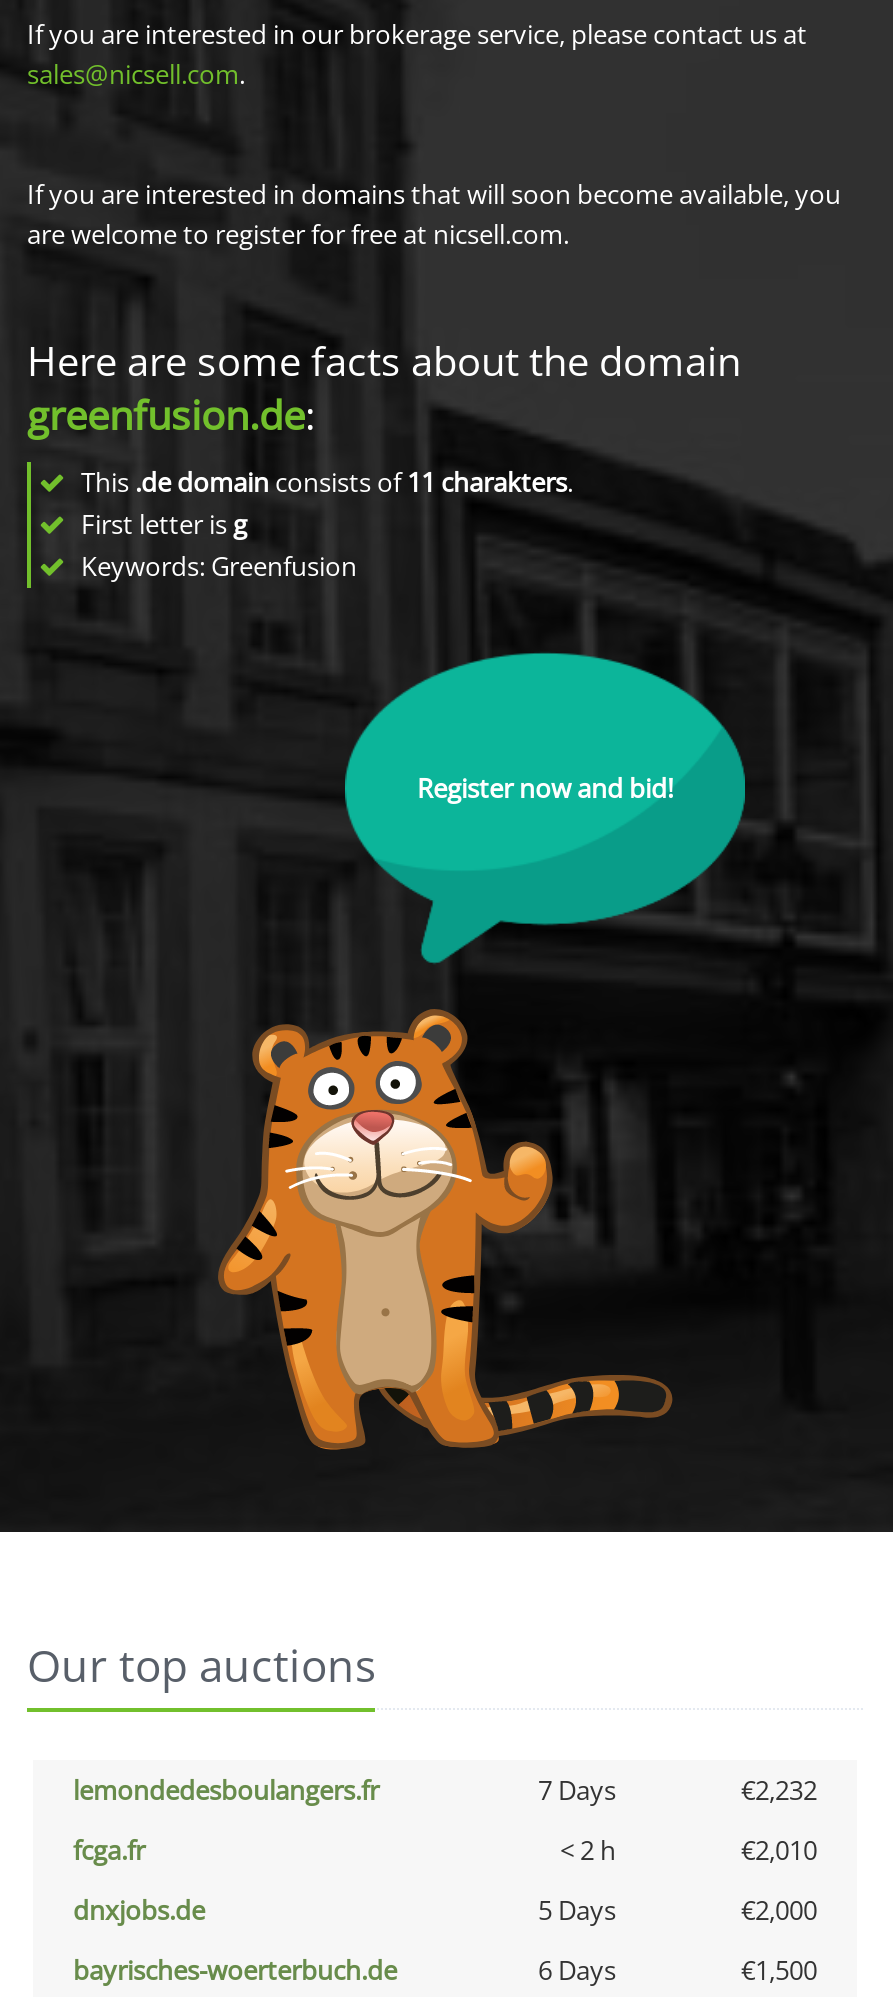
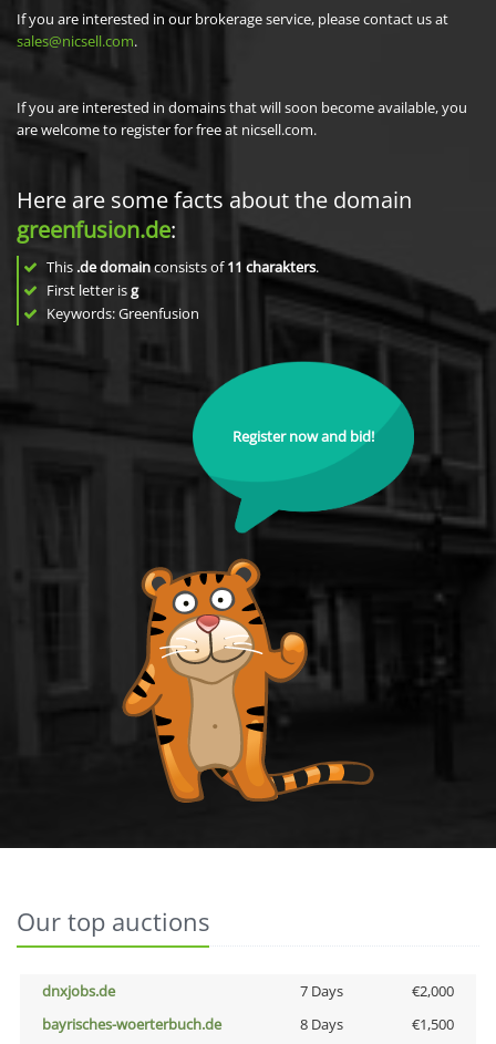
- lemondedesboulangers.fr
- 7 Days
- €2,232
- fcga.fr
- < 2 h
- €2,010

- 5 Days
+ 7 Days

- 6 Days
+ 8 Days
